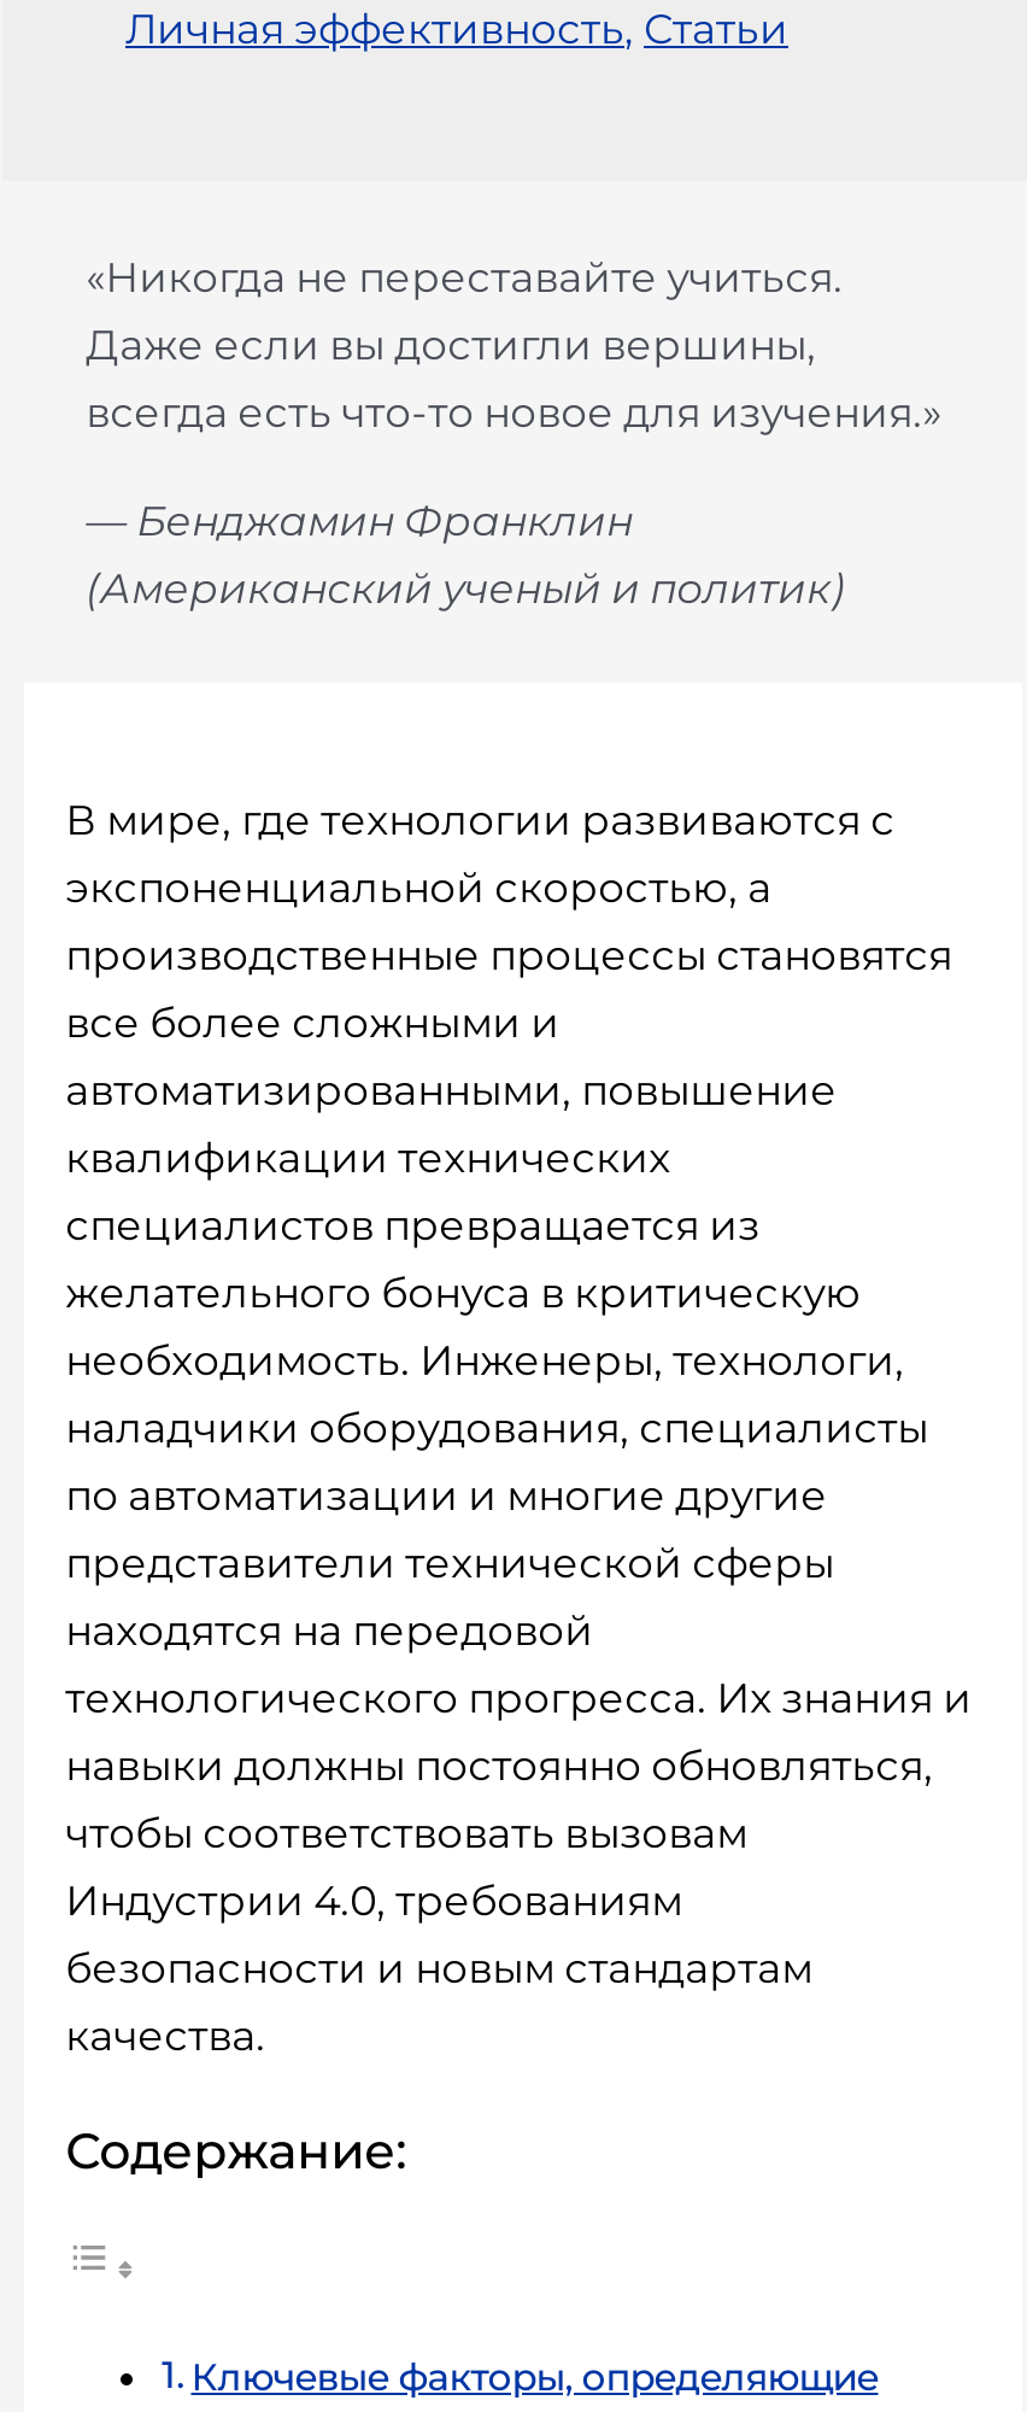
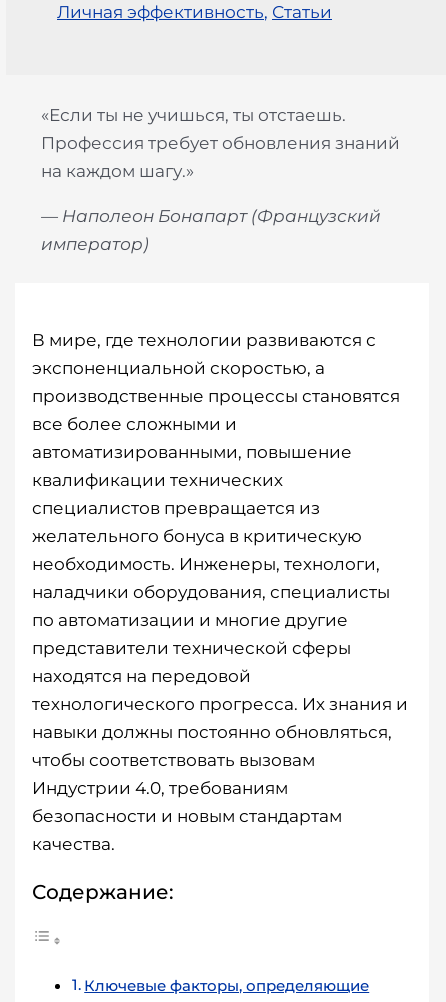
- «Никогда не переставайте учиться.
- Даже если вы достигли вершины,
- всегда есть что-то новое для изучения.»
+ «Если ты не учишься, ты отстаешь.
+ Профессия требует обновления знаний
+ на каждом шагу.»

- — Бенджамин Франклин
- (Американский ученый и политик)
+ — Наполеон Бонапарт (Французский
+ император)
